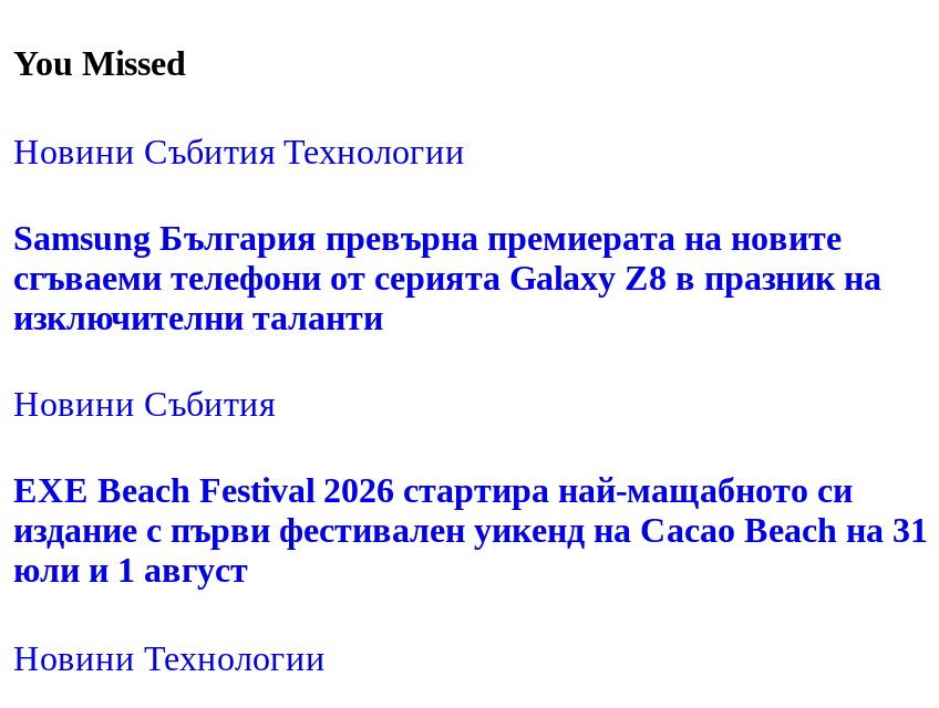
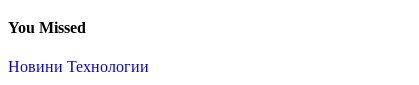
- Новини Събития Технологии
- Samsung България превърна премиерата на новите
- сгъваеми телефони от серията Galaxy Z8 в празник на
- изключителни таланти
- Новини Събития
- EXE Beach Festival 2026 стартира най-мащабното си
- издание с първи фестивален уикенд на Cacao Beach на 31
- юли и 1 август
